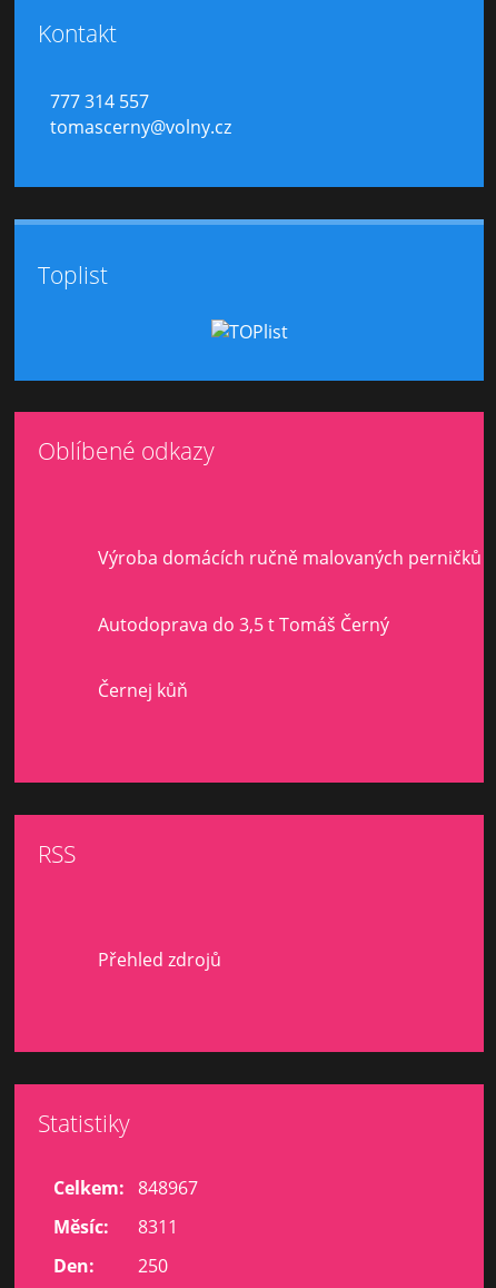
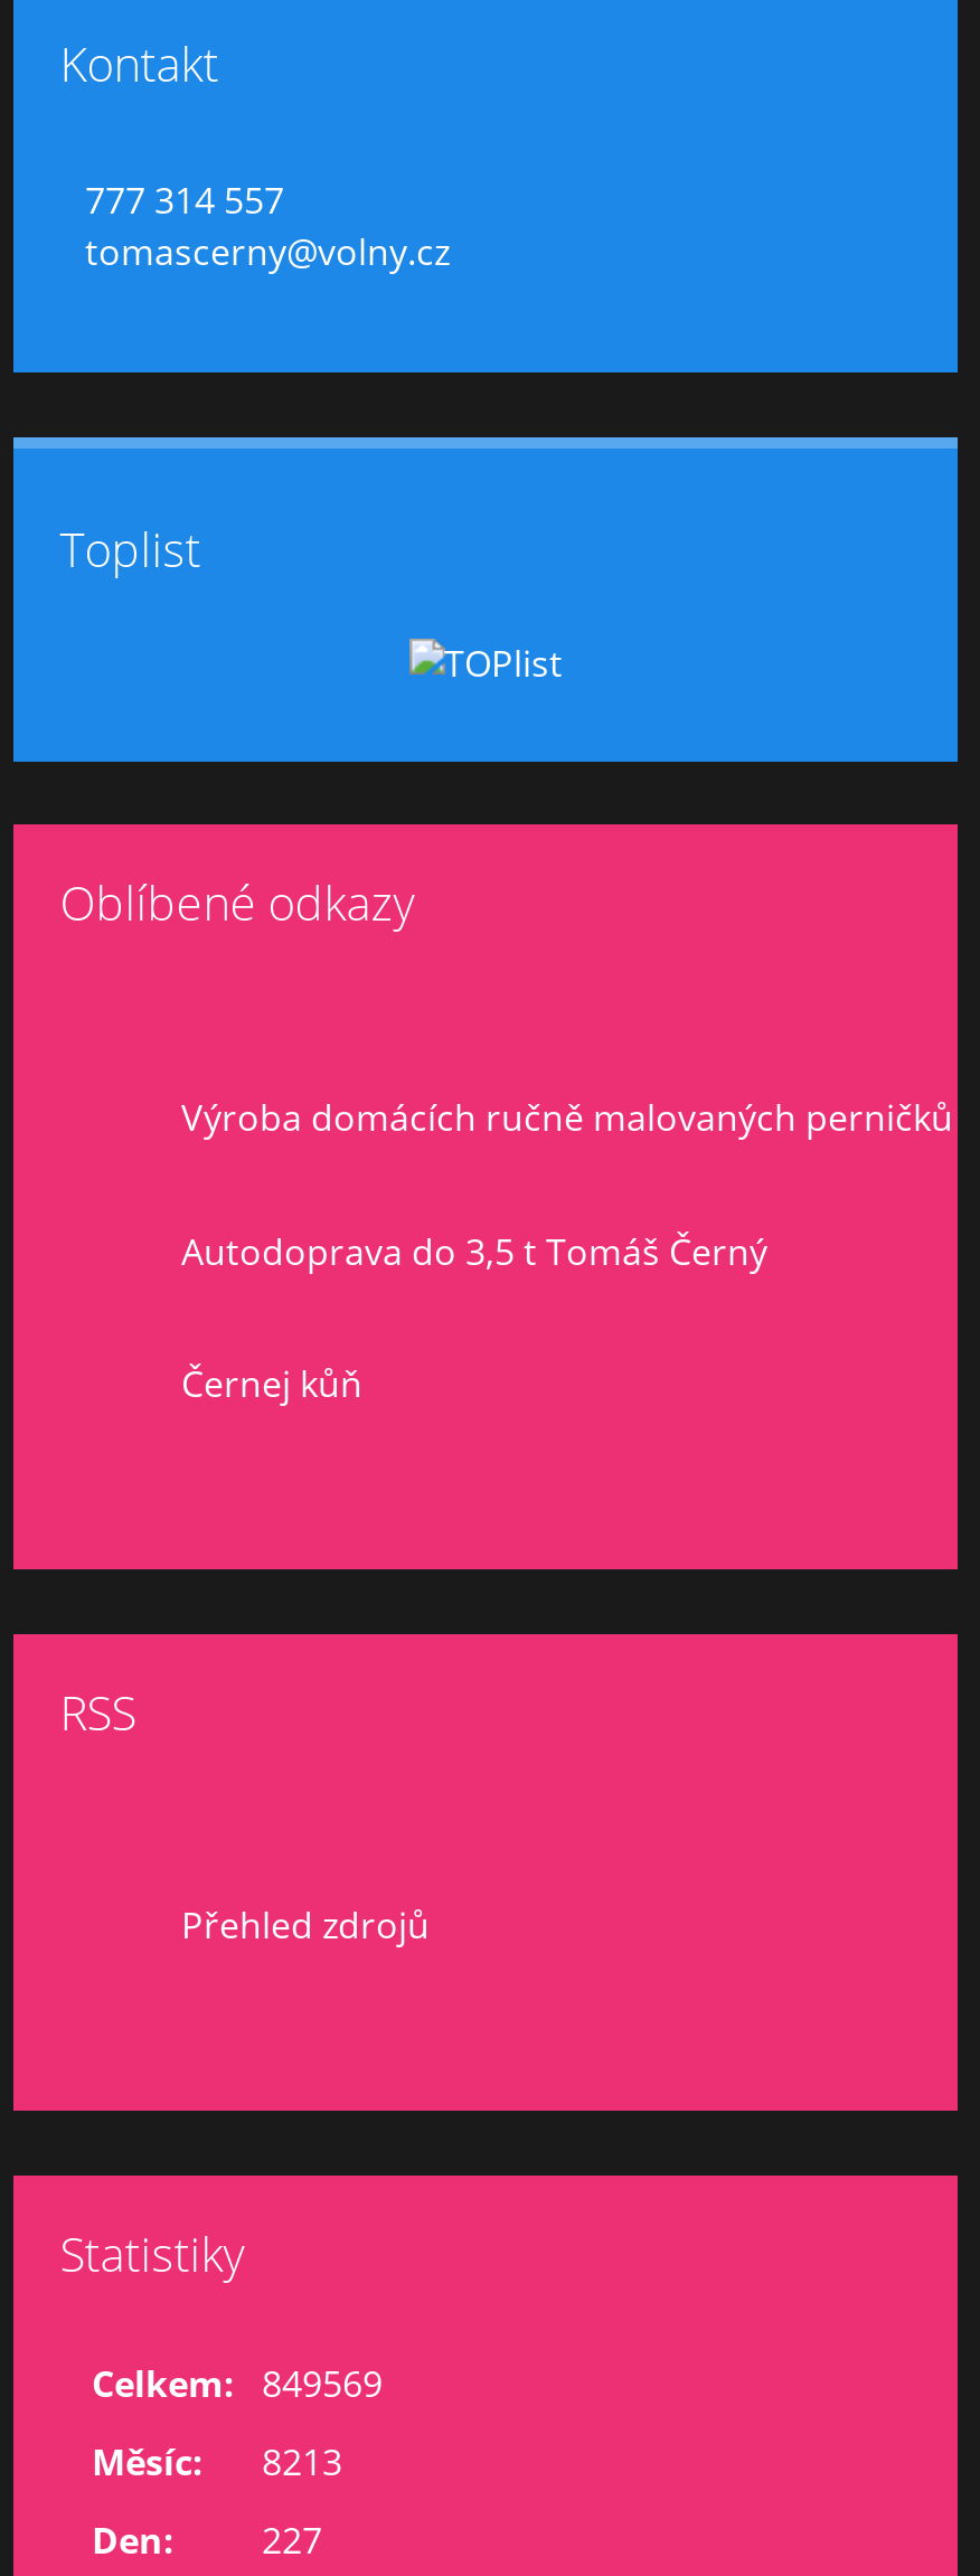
- Celkem: 848967
+ Celkem: 849569

- Měsíc: 8311
+ Měsíc: 8213

- Den: 250
+ Den: 227
